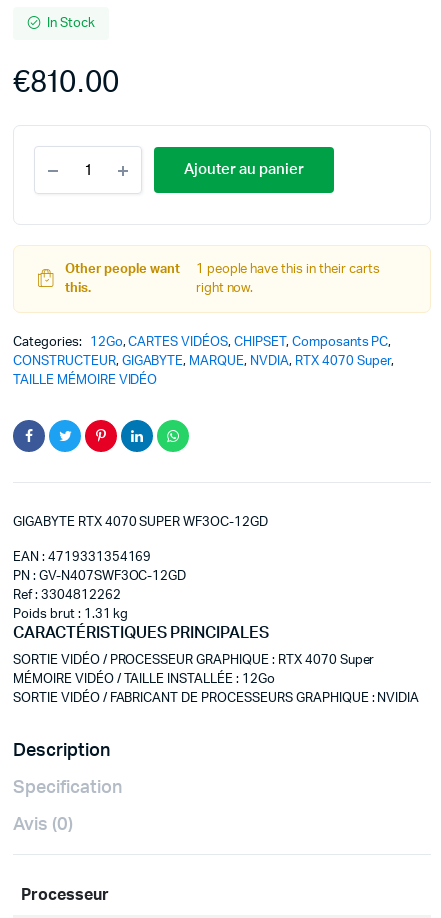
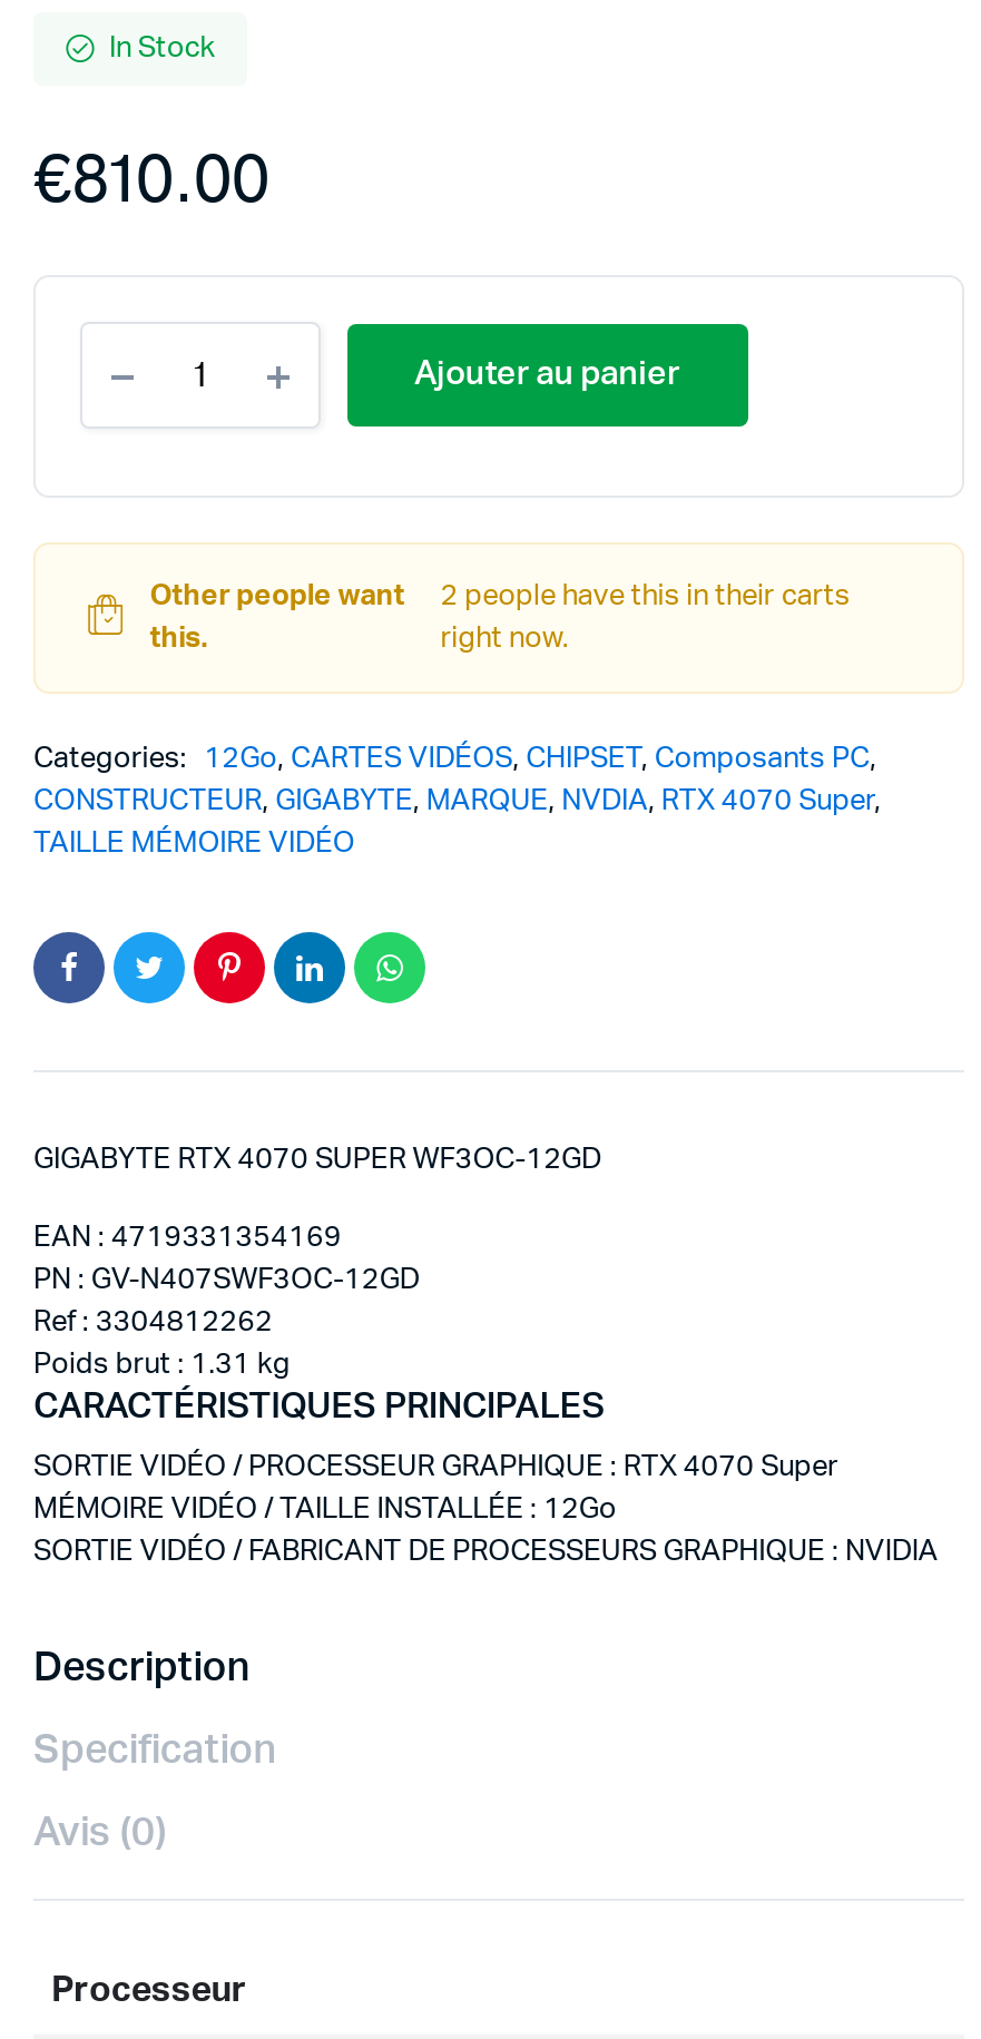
- 1 people have this in their carts
+ 2 people have this in their carts
